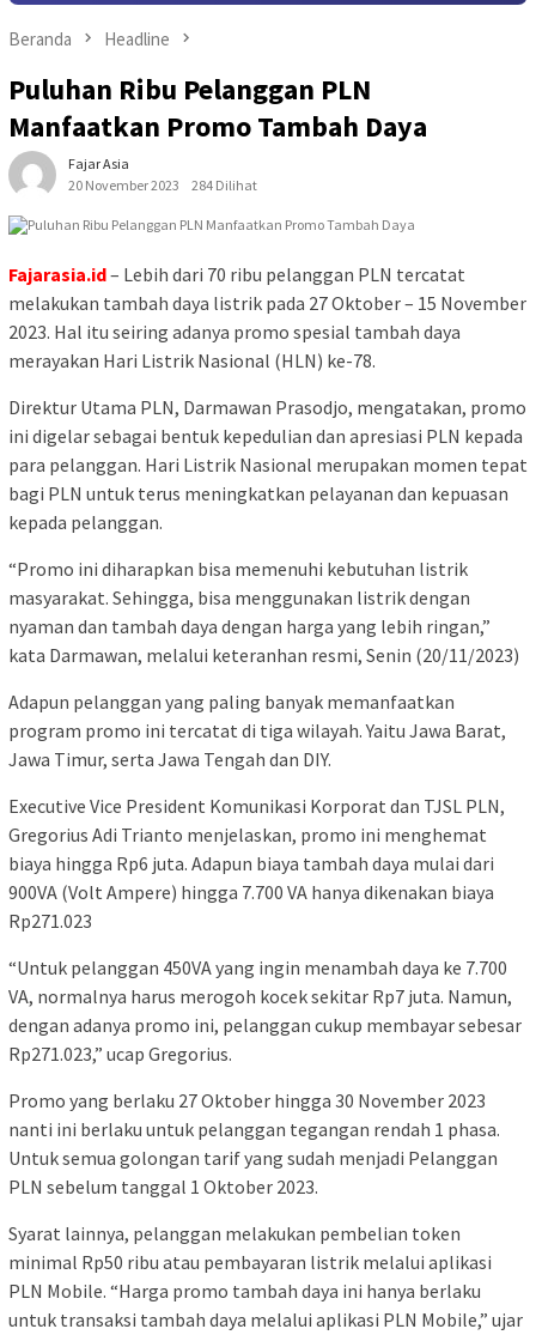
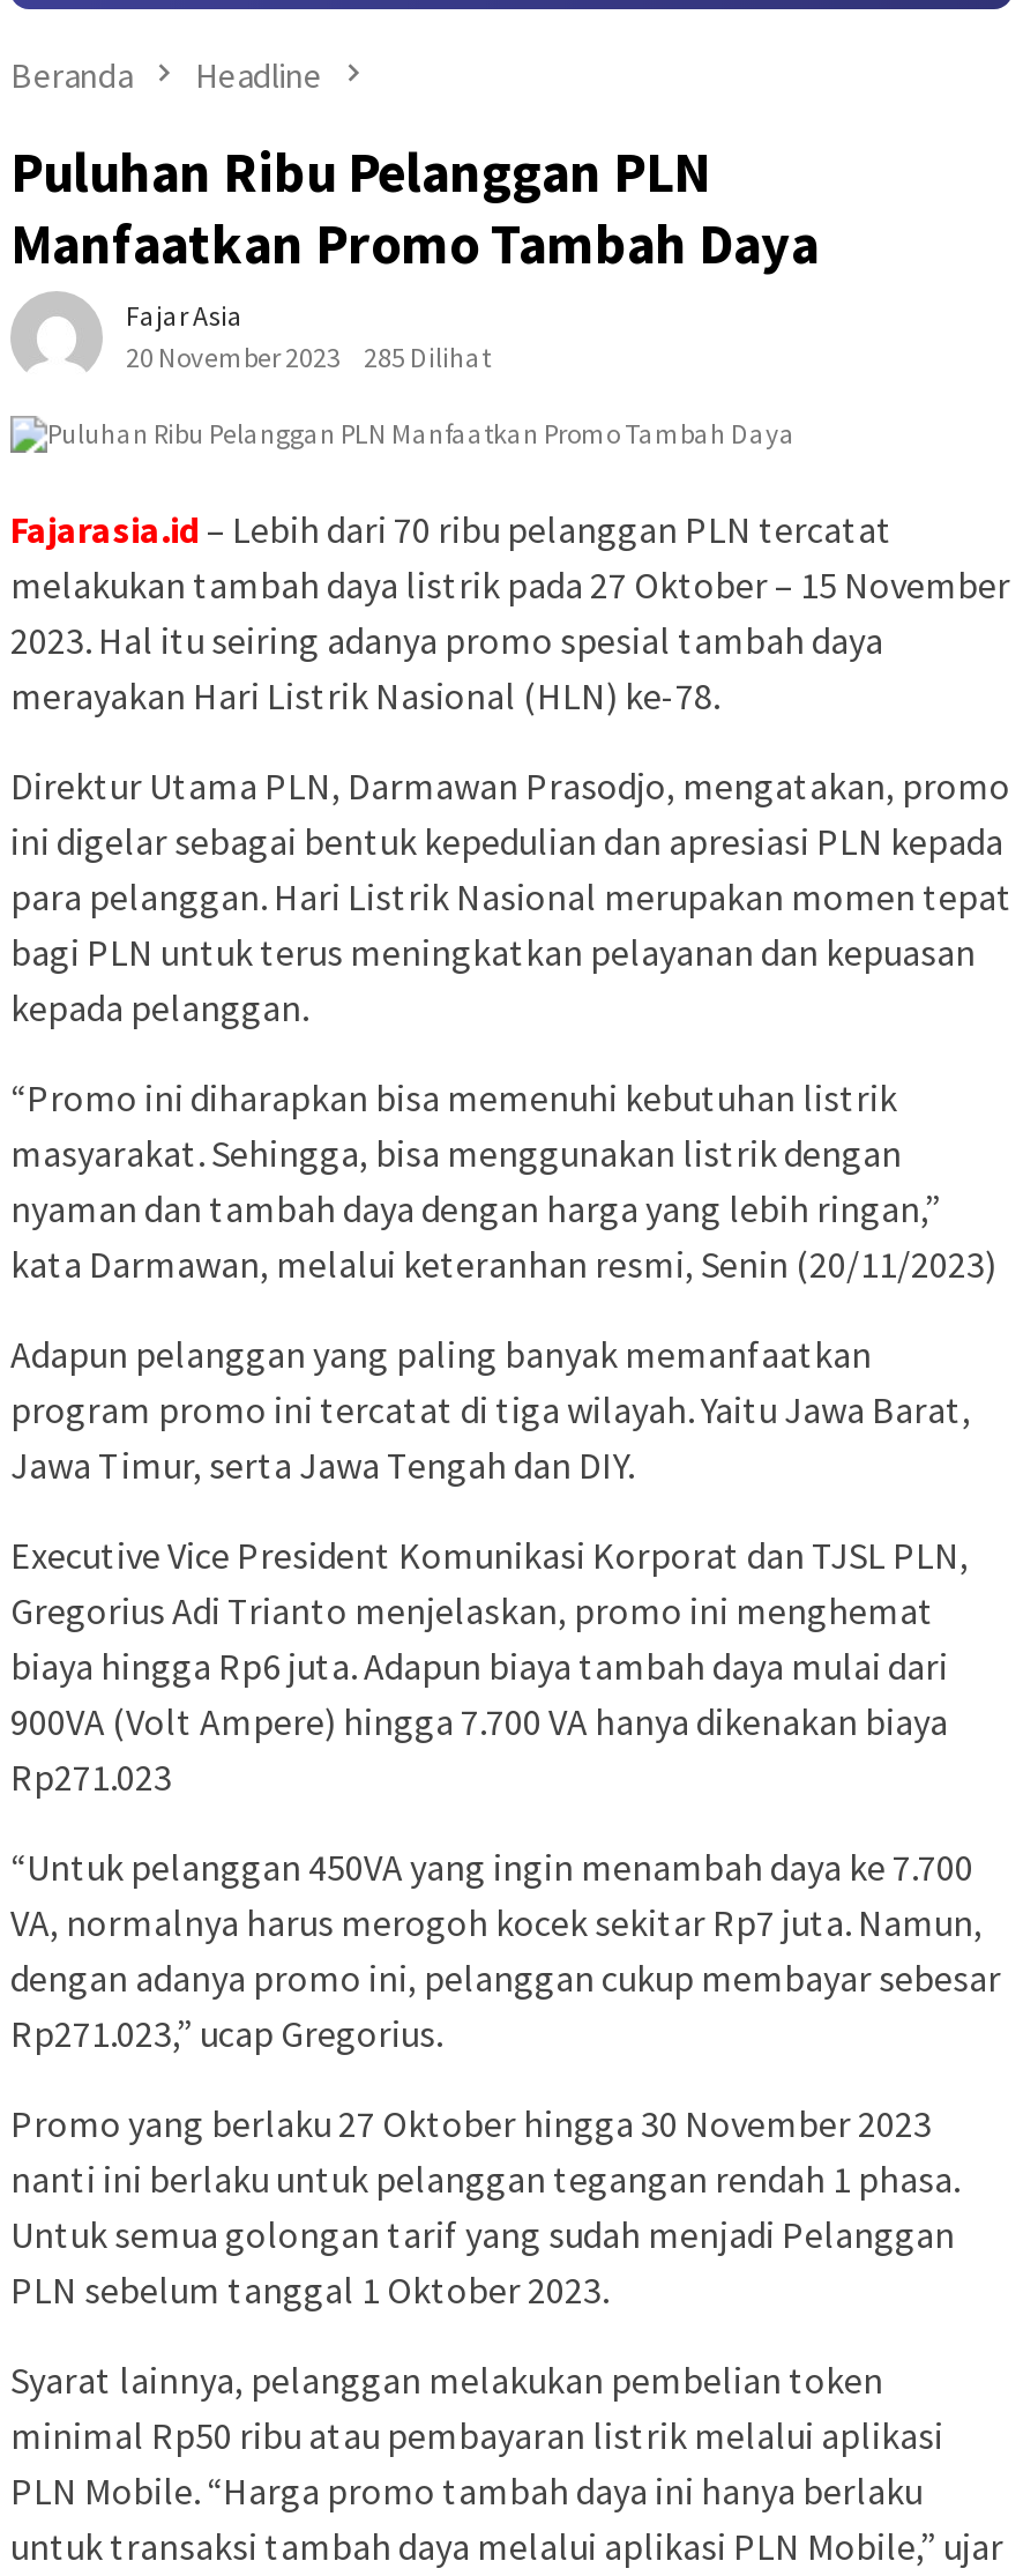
- 20 November 2023 284 Dilihat
+ 20 November 2023 285 Dilihat
